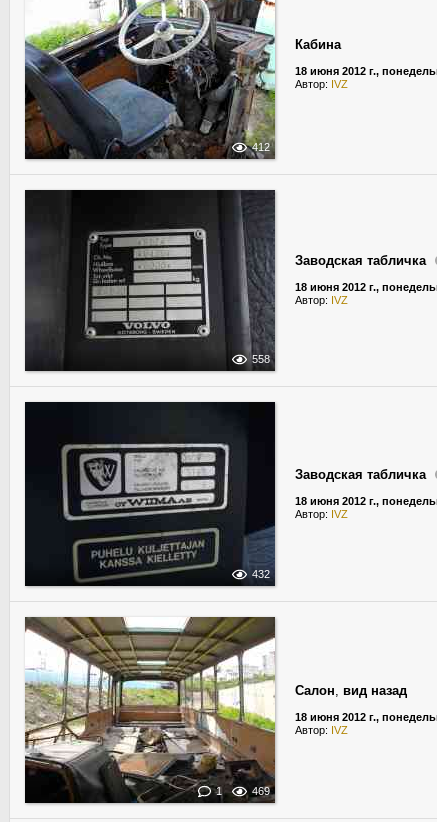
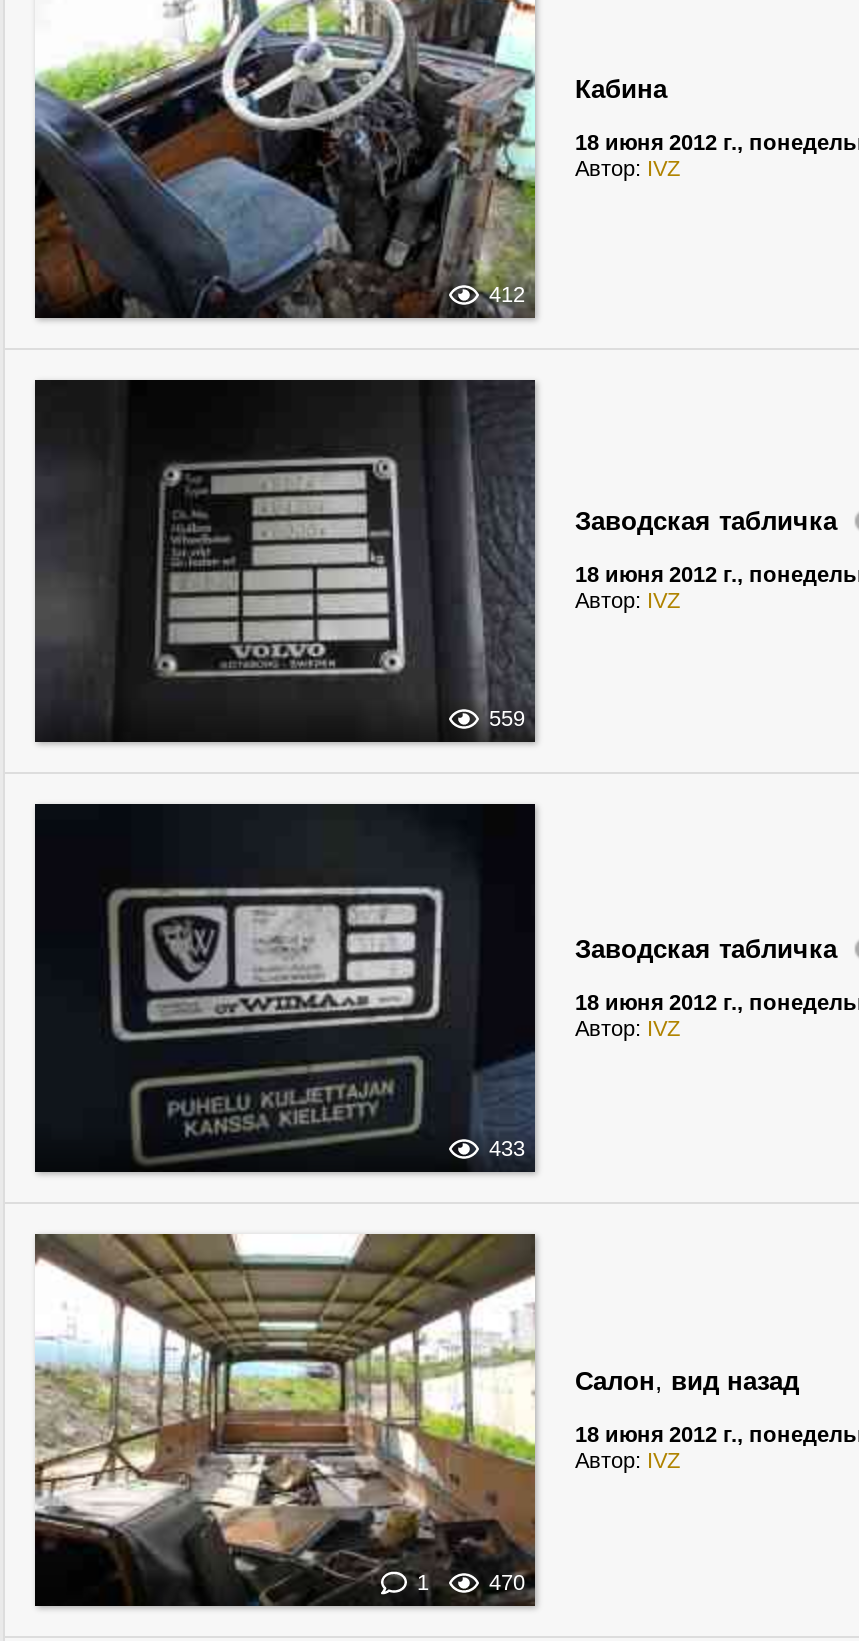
- 558
+ 559

- 432
+ 433

- 469
+ 470
